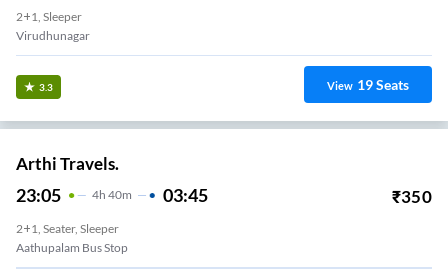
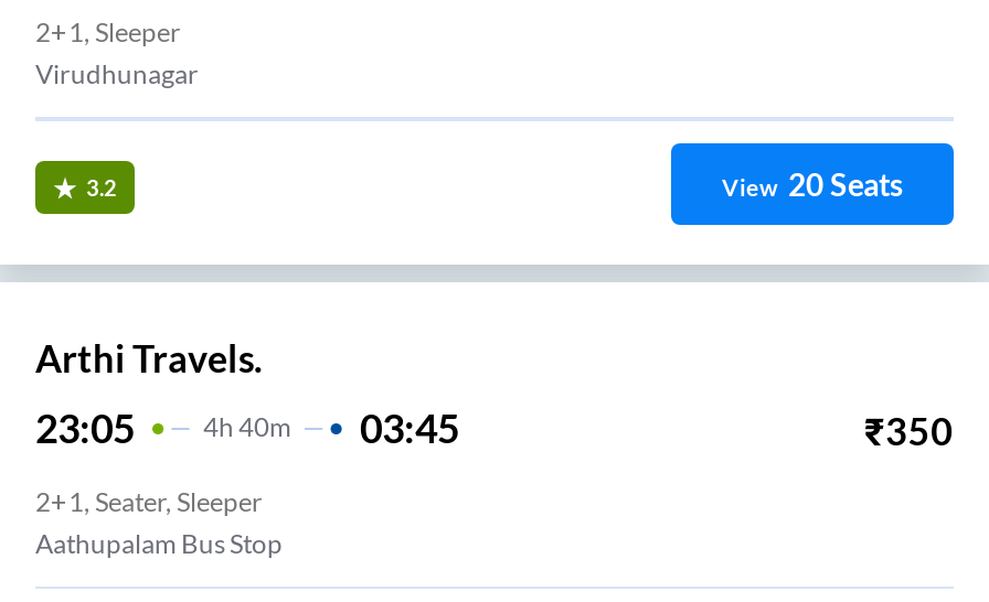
- 3.3
+ 3.2

- View 19 Seats
+ View 20 Seats
